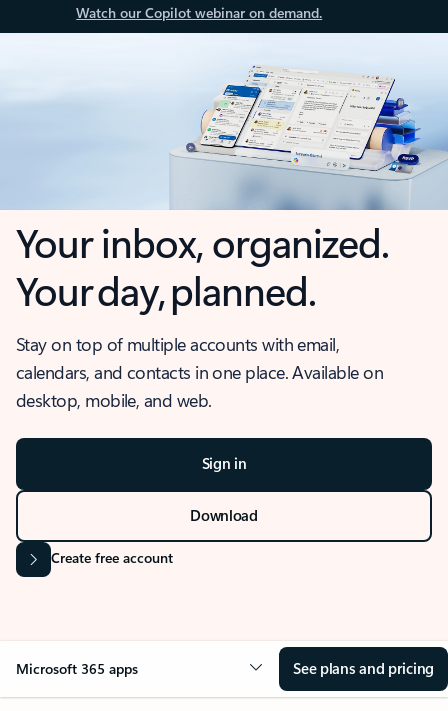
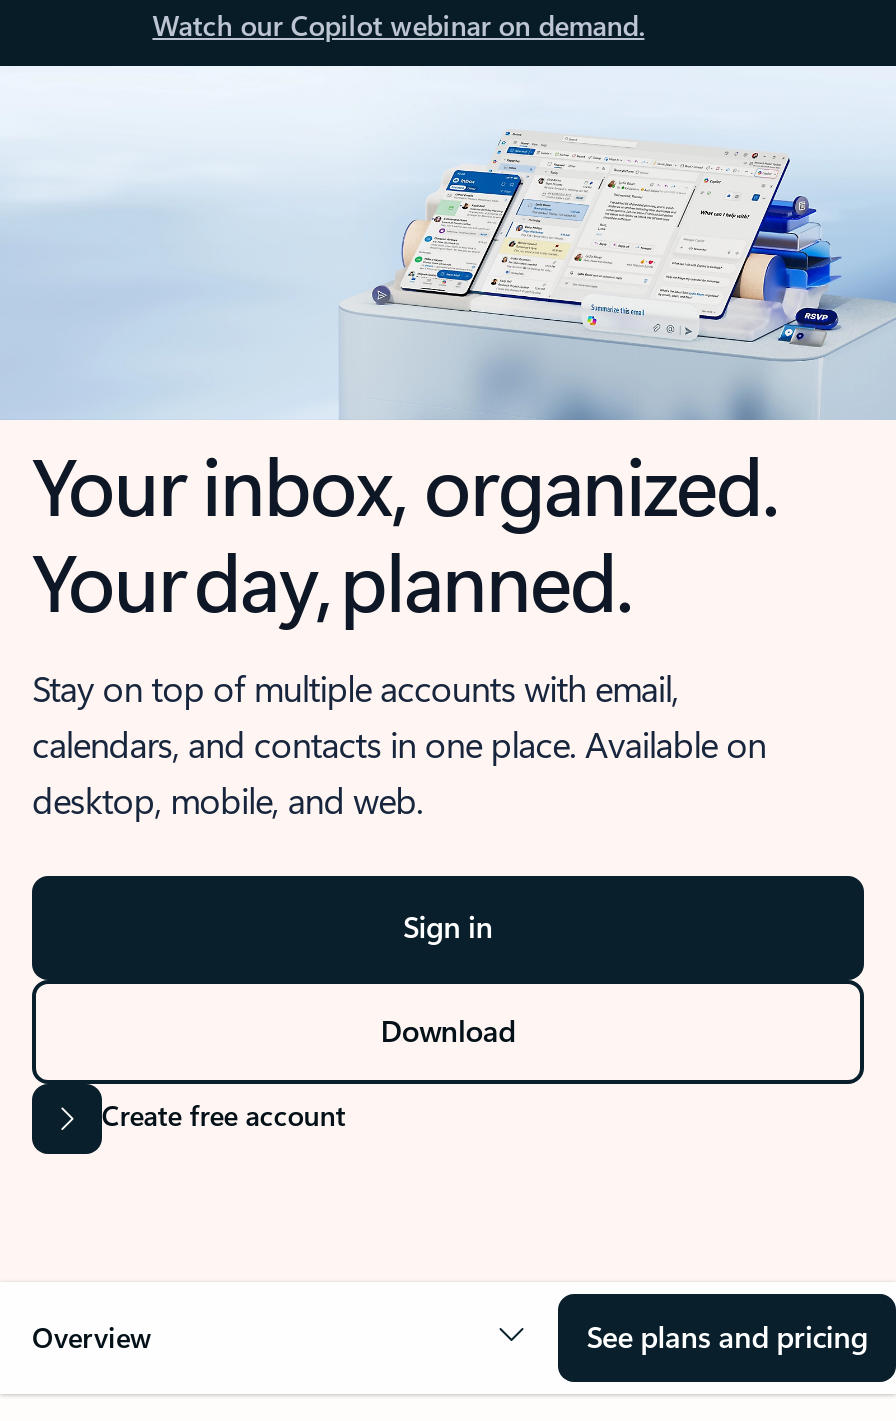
- Microsoft 365 apps
+ Overview
